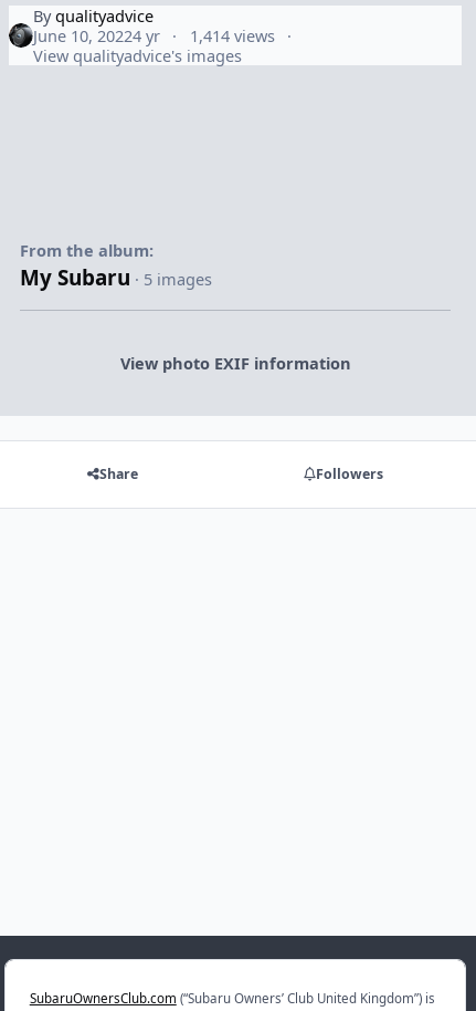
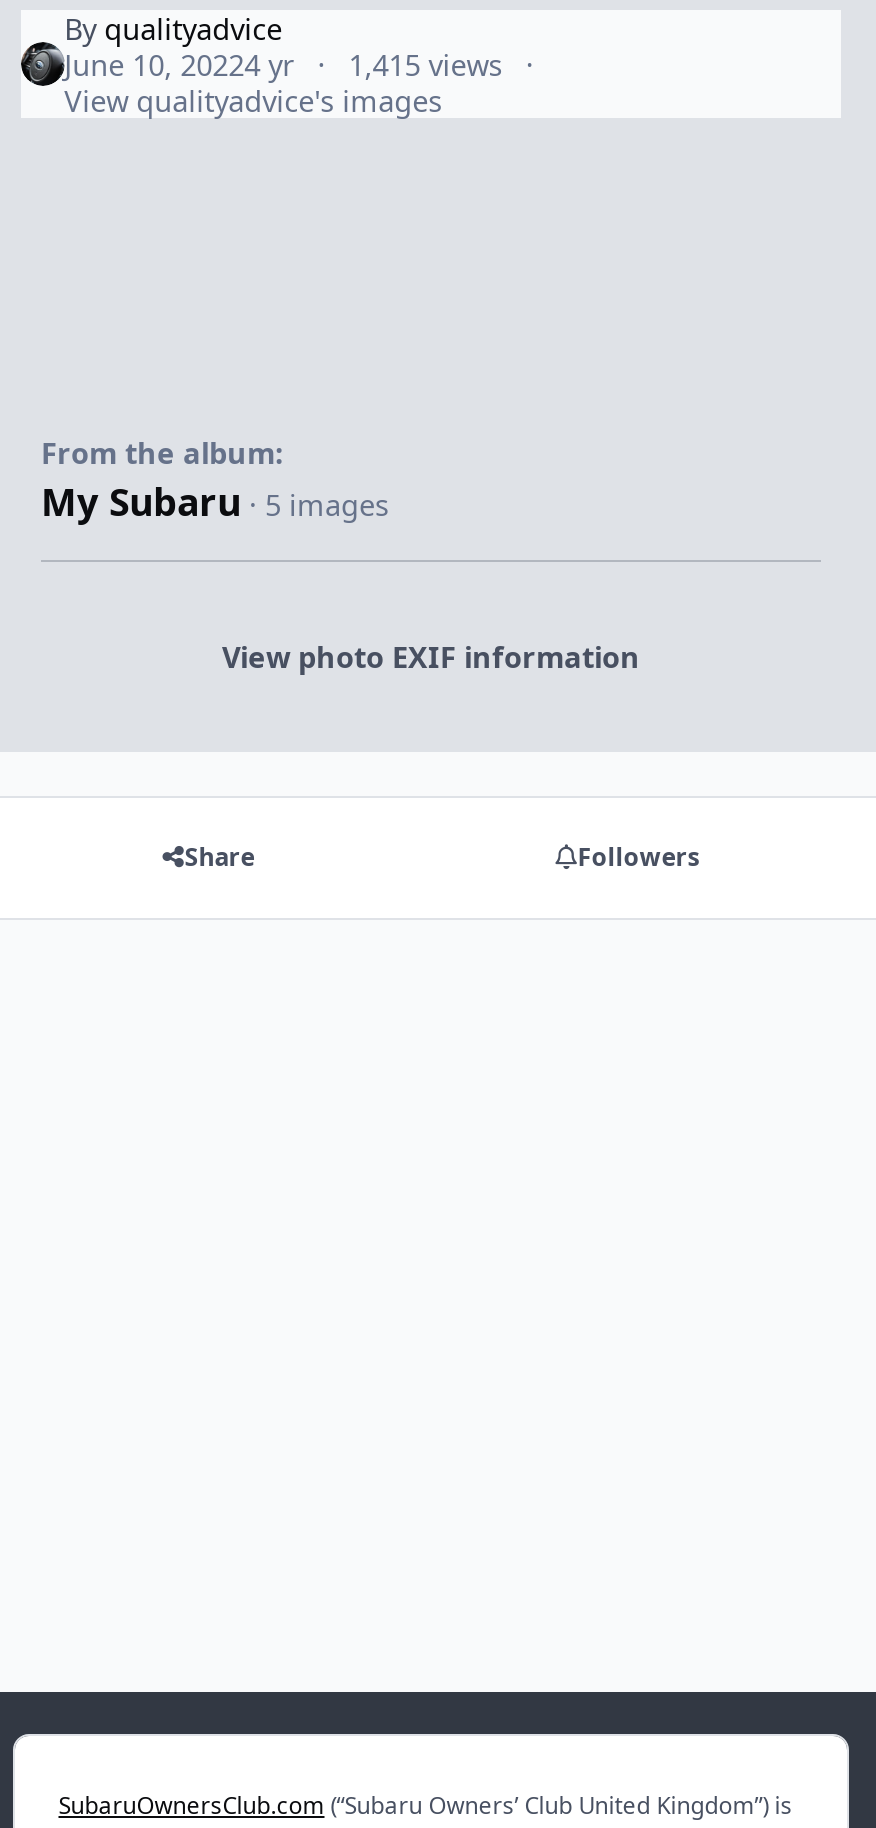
- June 10, 20224 yr 1,414 views
+ June 10, 20224 yr 1,415 views
